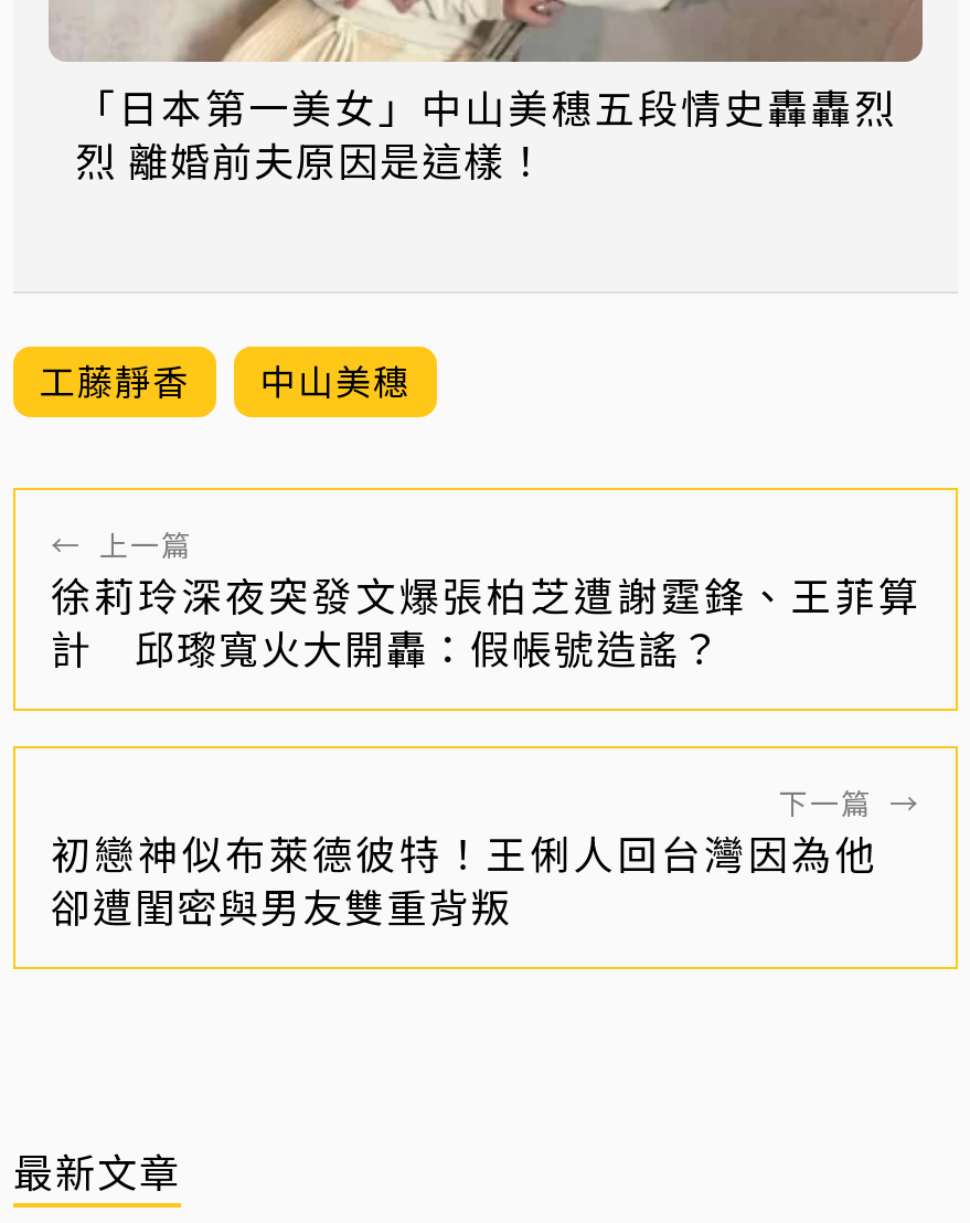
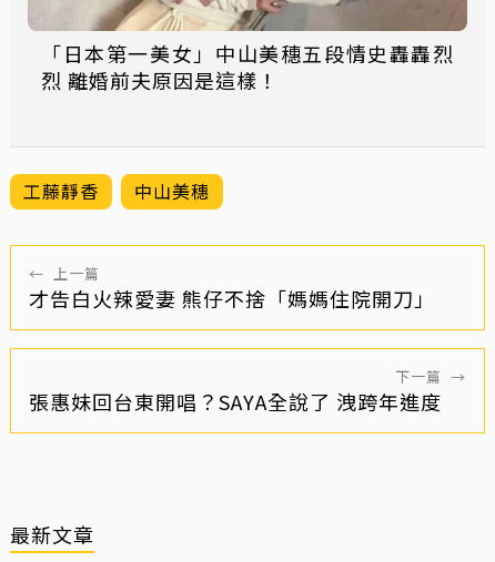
- 徐莉玲深夜突發文爆張柏芝遭謝霆鋒、王菲算
- 計 邱瓈寬火大開轟：假帳號造謠？
+ 才告白火辣愛妻 熊仔不捨「媽媽住院開刀」

- 初戀神似布萊德彼特！王俐人回台灣因為他
- 卻遭閨密與男友雙重背叛
+ 張惠妹回台東開唱？SAYA全說了 洩跨年進度
